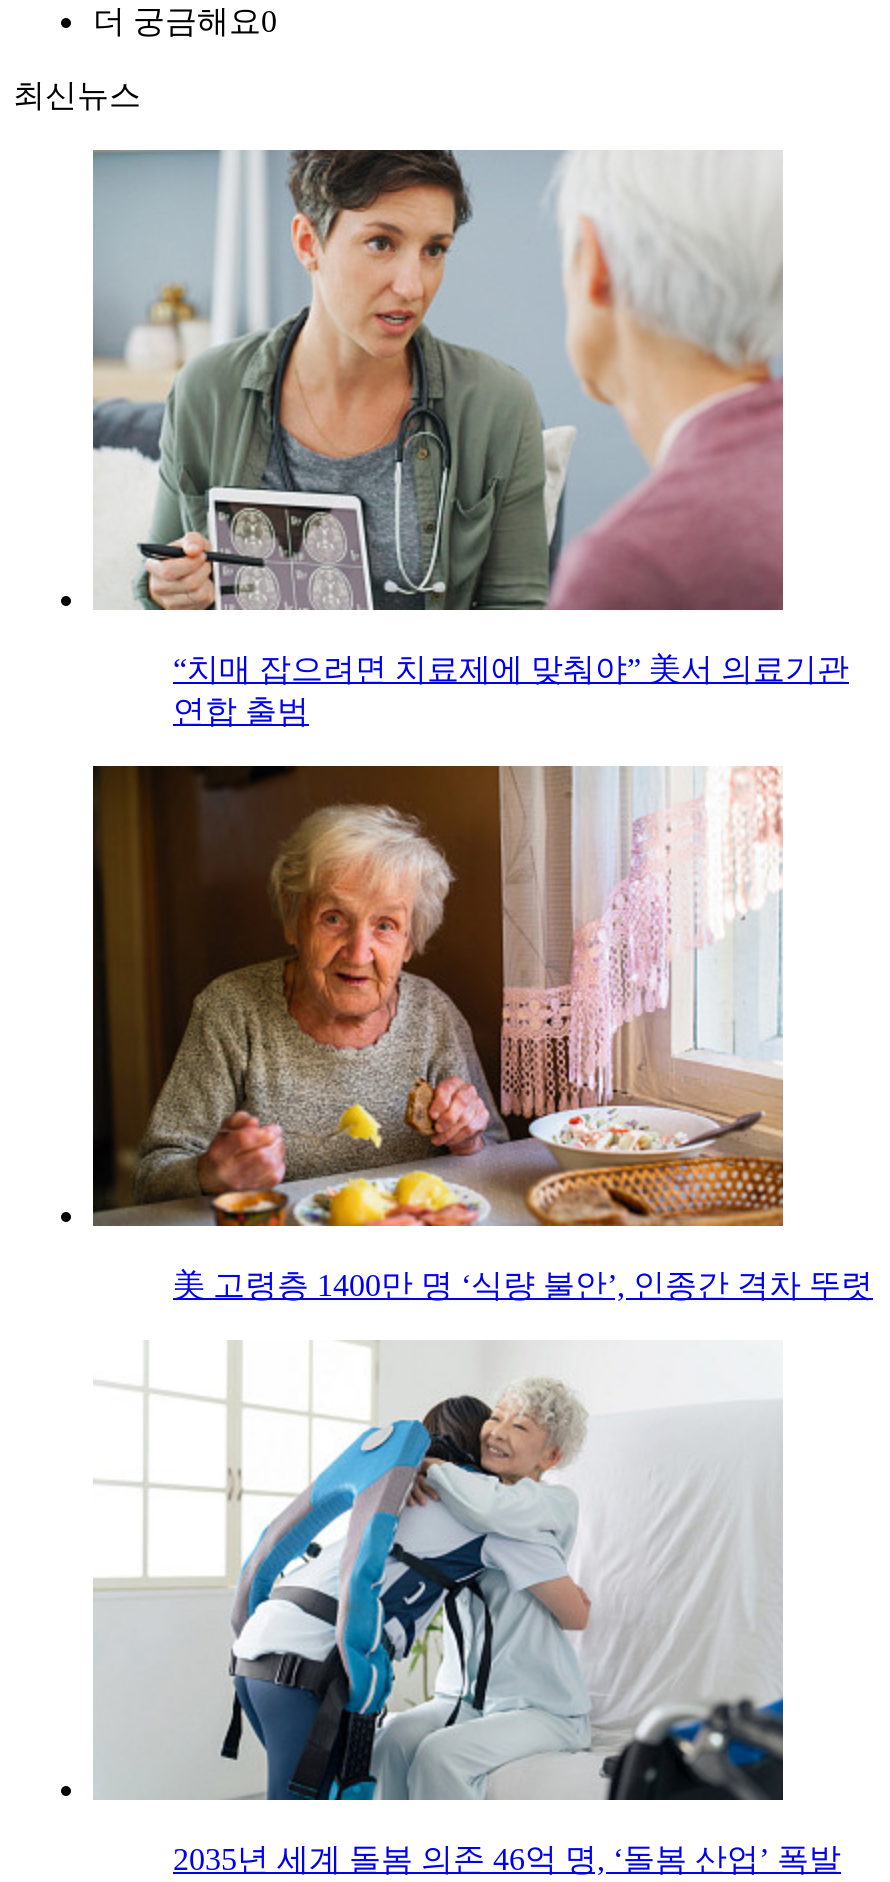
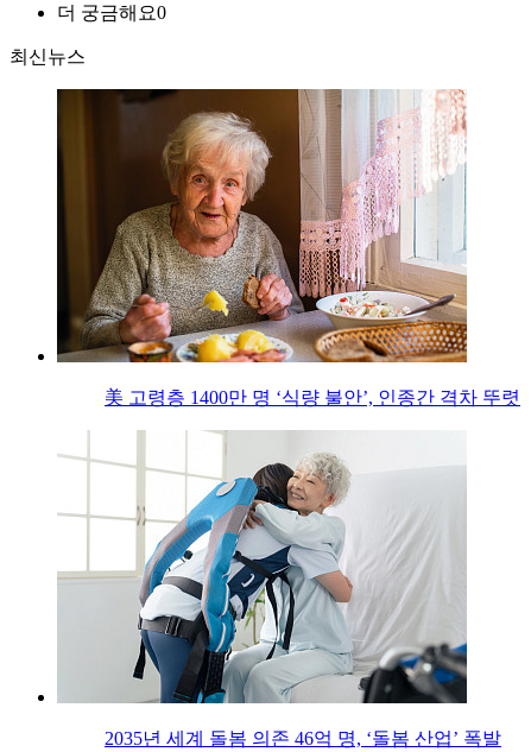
- [image]
- “치매 잡으려면 치료제에 맞춰야” 美서 의료기관
- 연합 출범
